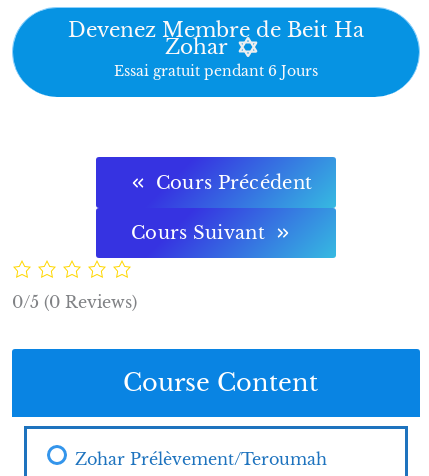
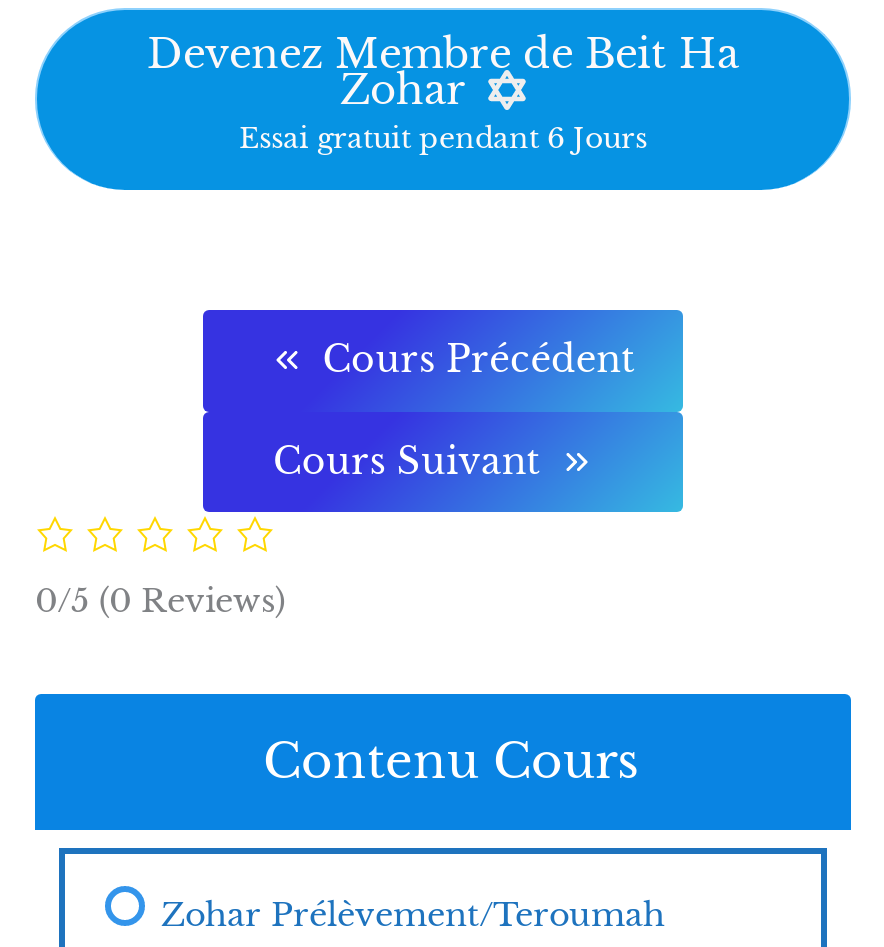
- Course Content
+ Contenu Cours
